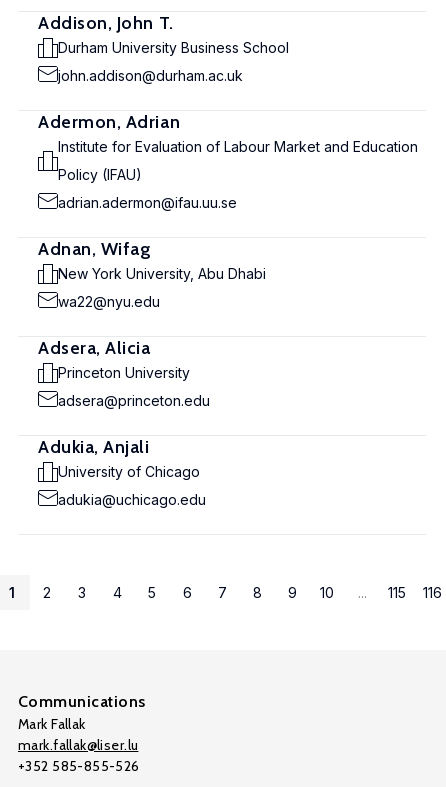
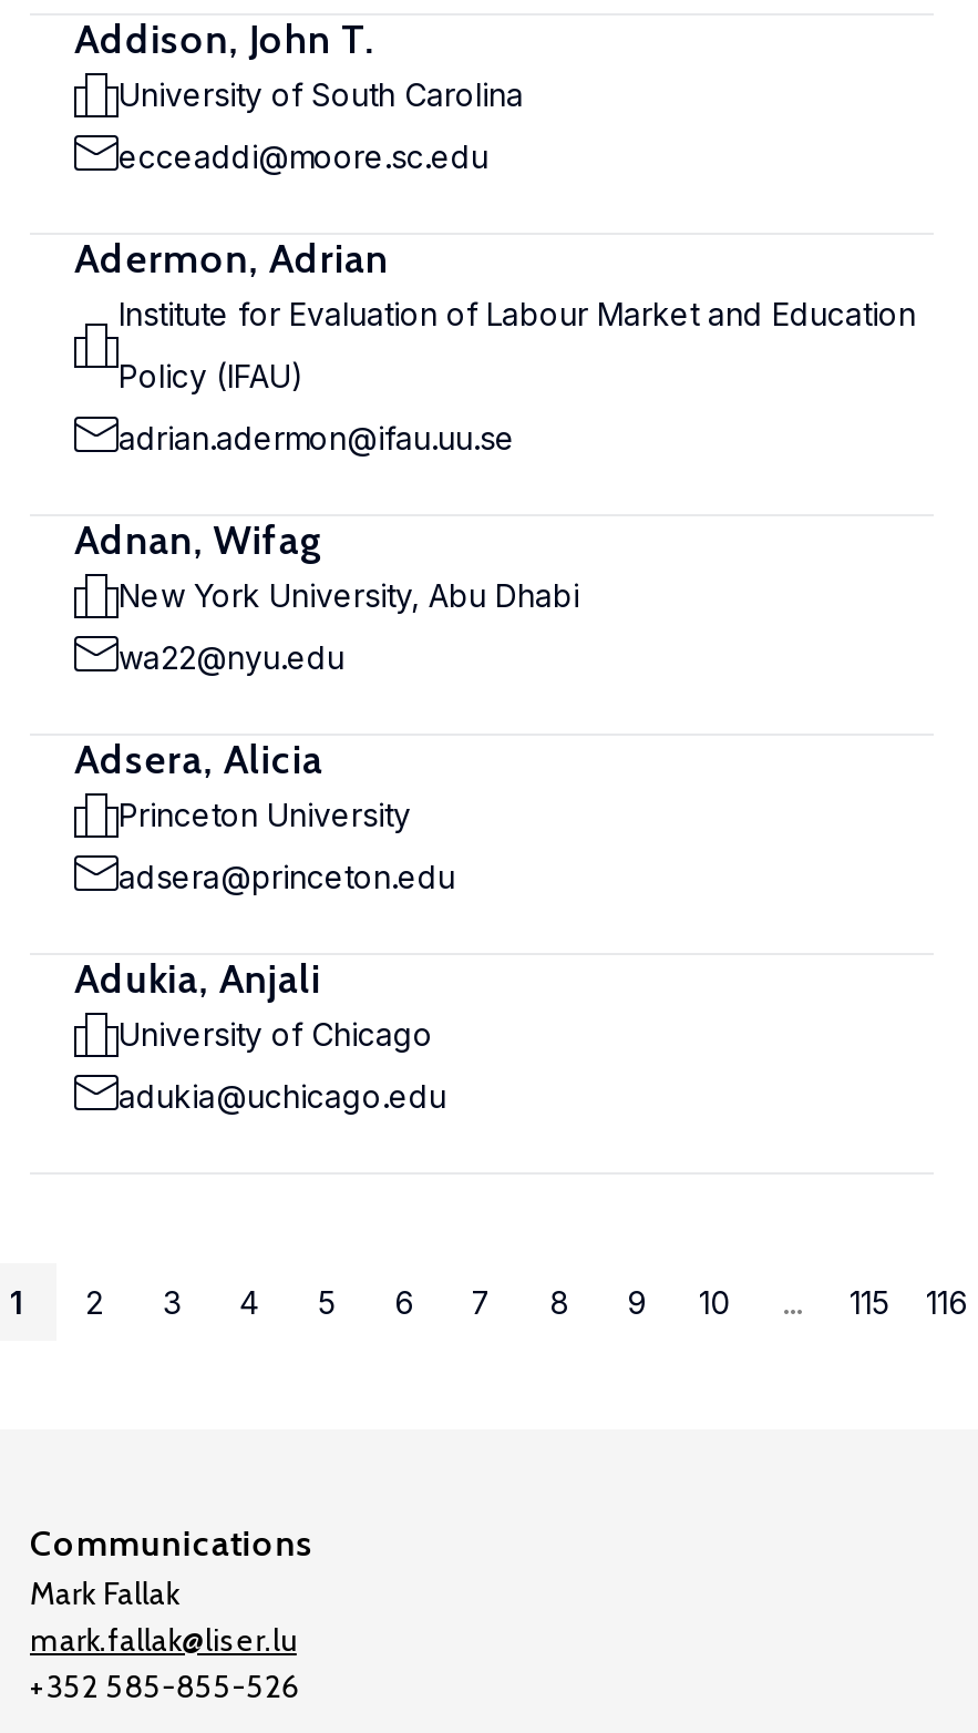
- Durham University Business School
+ University of South Carolina

- john.addison@durham.ac.uk
+ ecceaddi@moore.sc.edu
